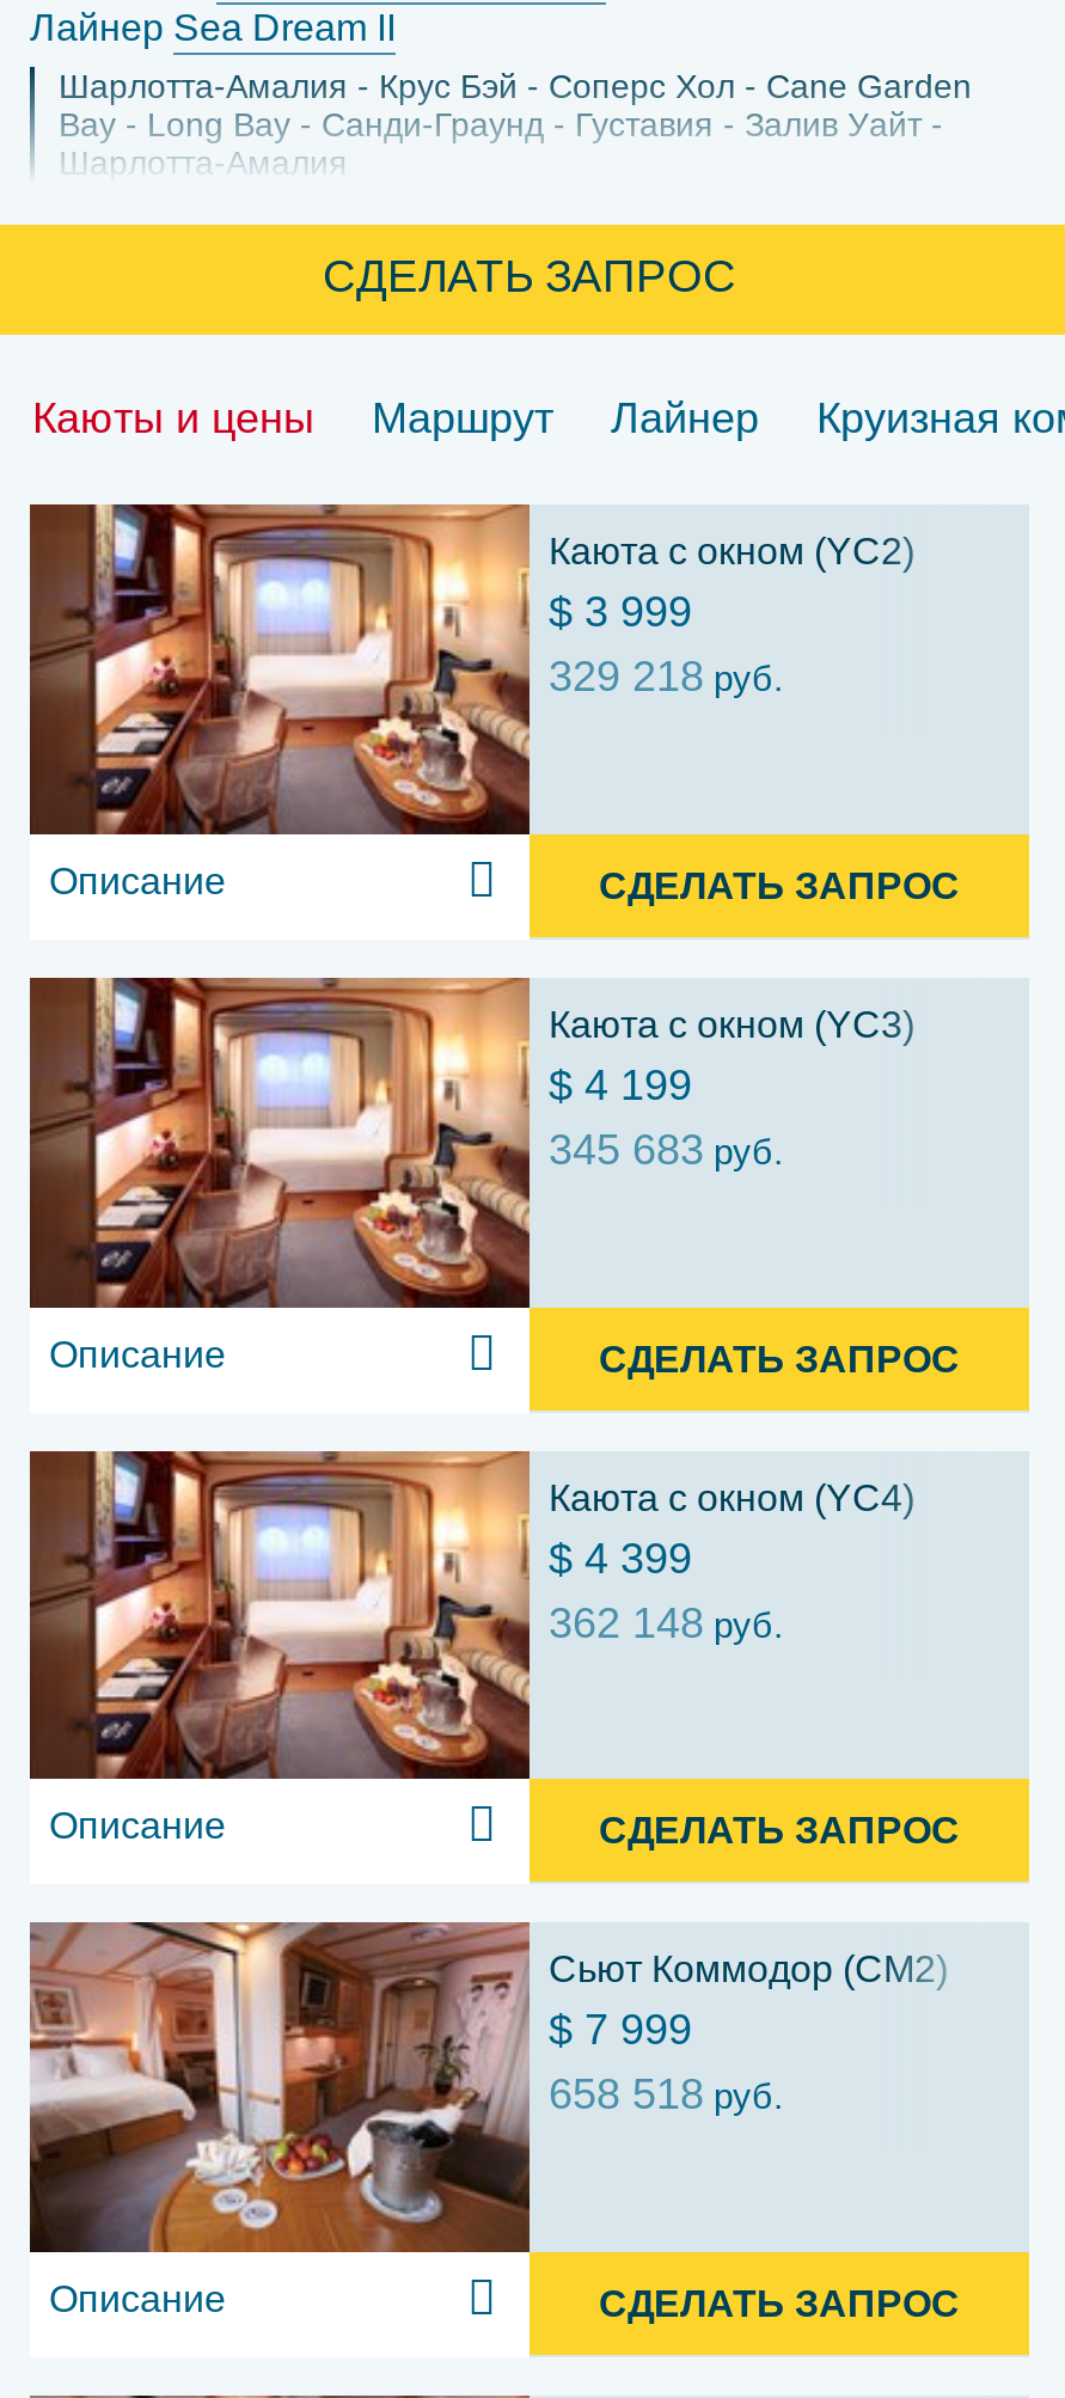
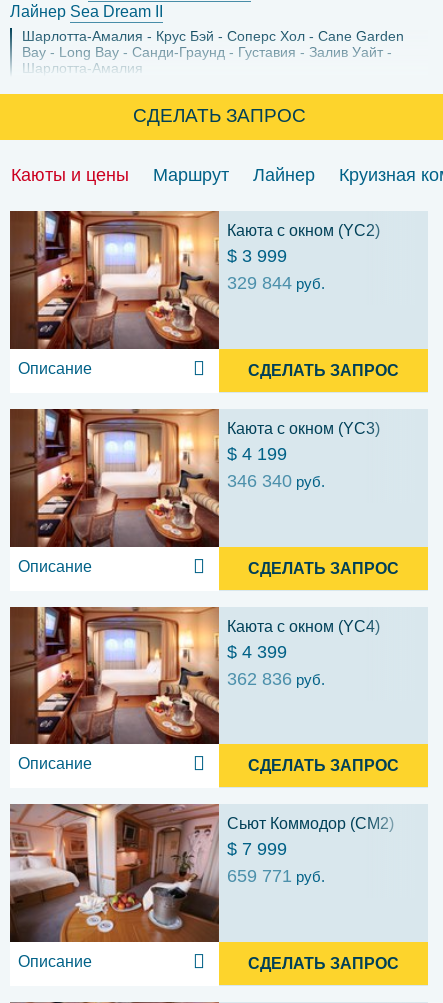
- 329 218 руб.
+ 329 844 руб.

- 345 683 руб.
+ 346 340 руб.

- 362 148 руб.
+ 362 836 руб.

- 658 518 руб.
+ 659 771 руб.
